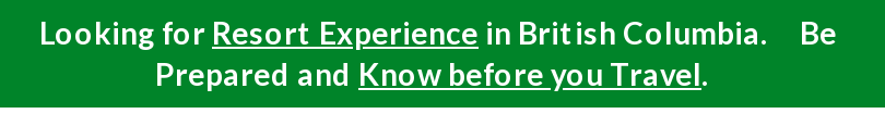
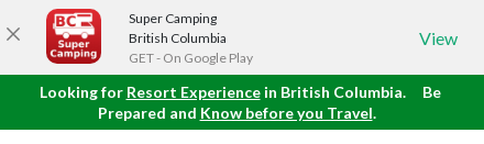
+ Super Camping
+ British Columbia
+ GET - On Google Play

+ View
